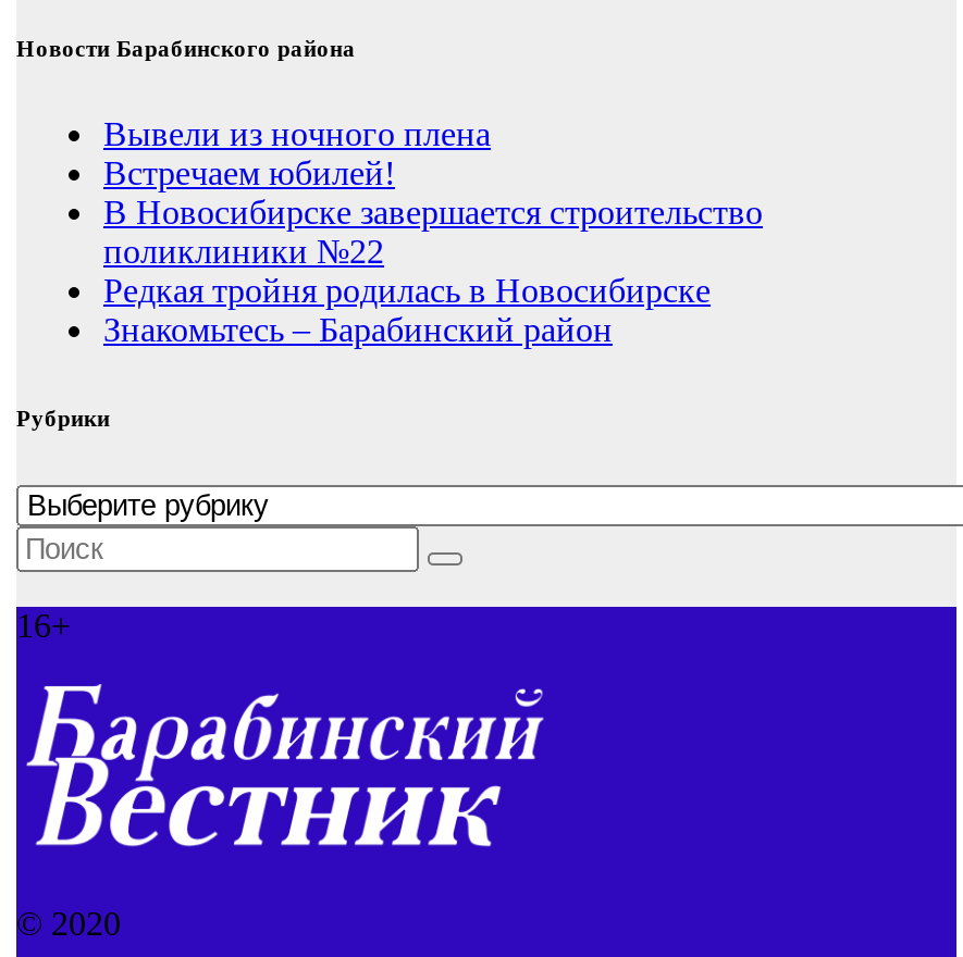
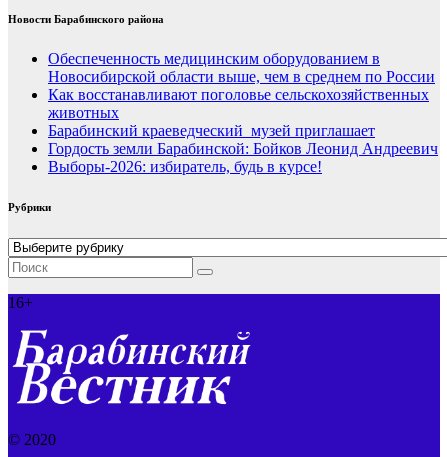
- Вывели из ночного плена
- Встречаем юбилей!
- В Новосибирске завершается строительство
- поликлиники №22
- Редкая тройня родилась в Новосибирске
- Знакомьтесь – Барабинский район
+ Обеспеченность медицинским оборудованием в
+ Новосибирской области выше, чем в среднем по России
+ Как восстанавливают поголовье сельскохозяйственных
+ животных
+ Барабинский краеведческий музей приглашает
+ Гордость земли Барабинской: Бойков Леонид Андреевич
+ Выборы-2026: избиратель, будь в курсе!
